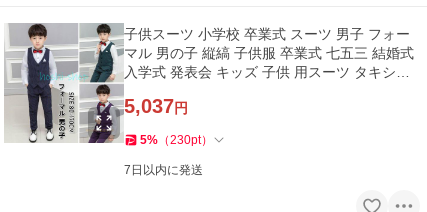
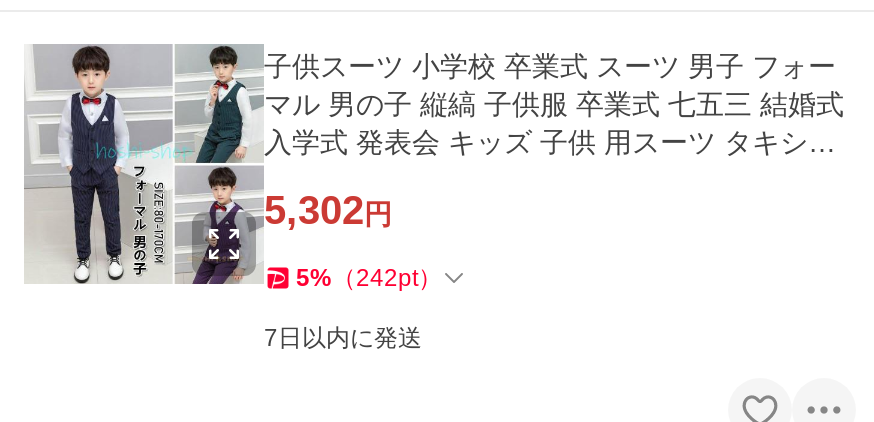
- 5,037円
+ 5,302円

- 5%（230pt）
+ 5%（242pt）
